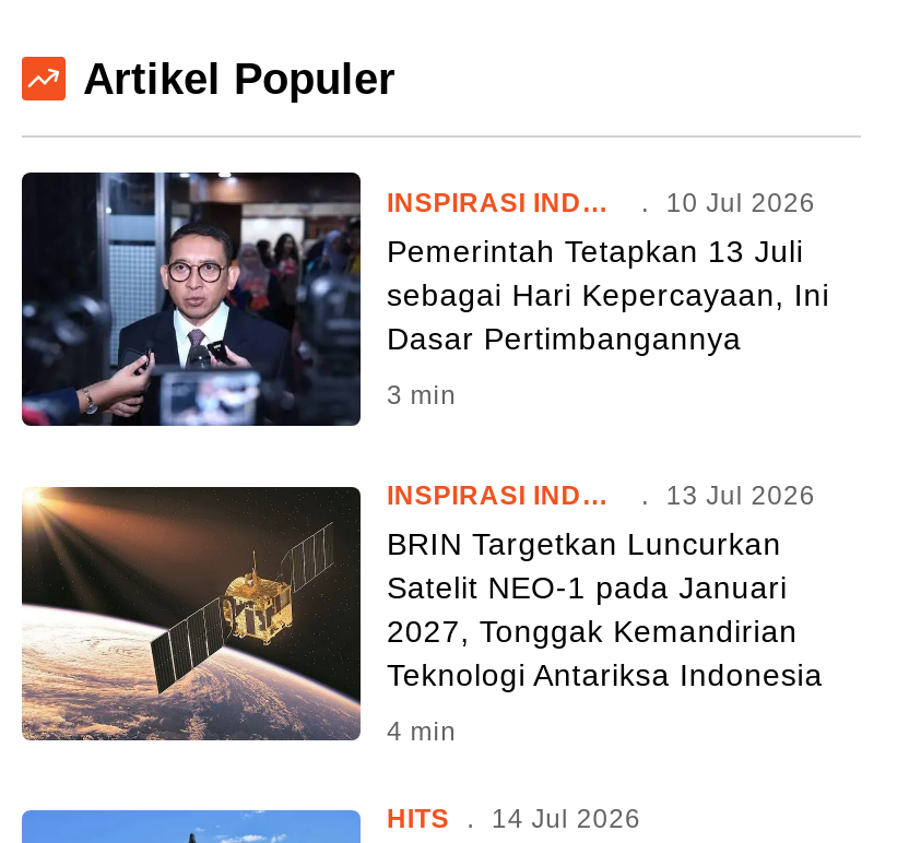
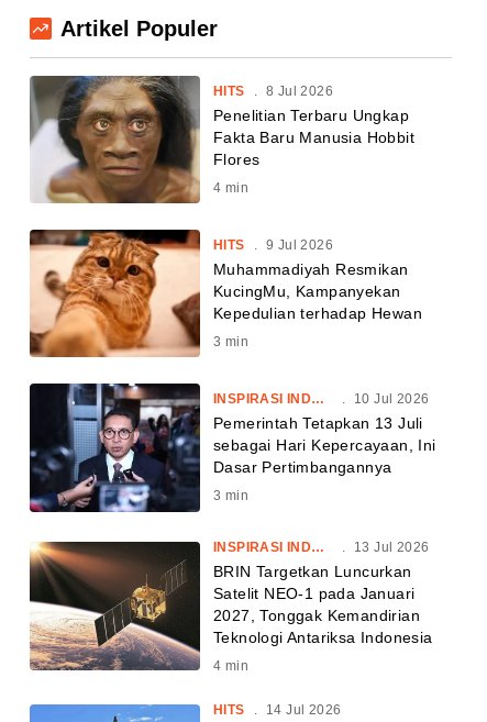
+ [image]
+ HITS . 8 Jul 2026
+ Penelitian Terbaru Ungkap
+ Fakta Baru Manusia Hobbit
+ Flores
+ 4 min

+ [image]
+ HITS . 9 Jul 2026
+ Muhammadiyah Resmikan
+ KucingMu, Kampanyekan
+ Kepedulian terhadap Hewan
+ 3 min
